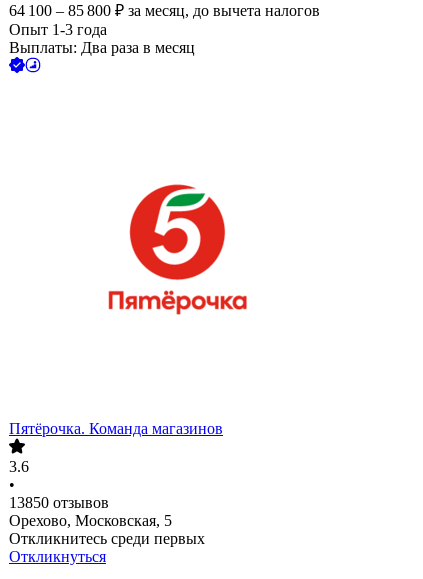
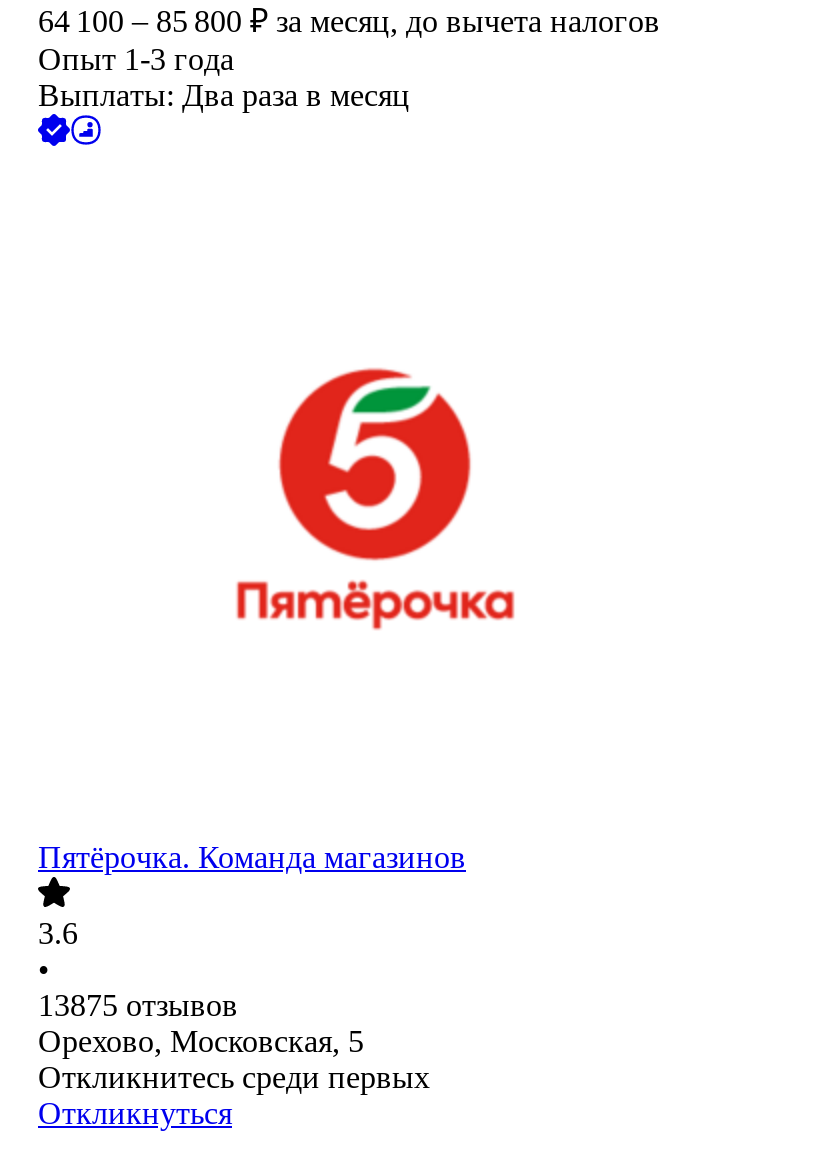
- 13850 отзывов
+ 13875 отзывов
